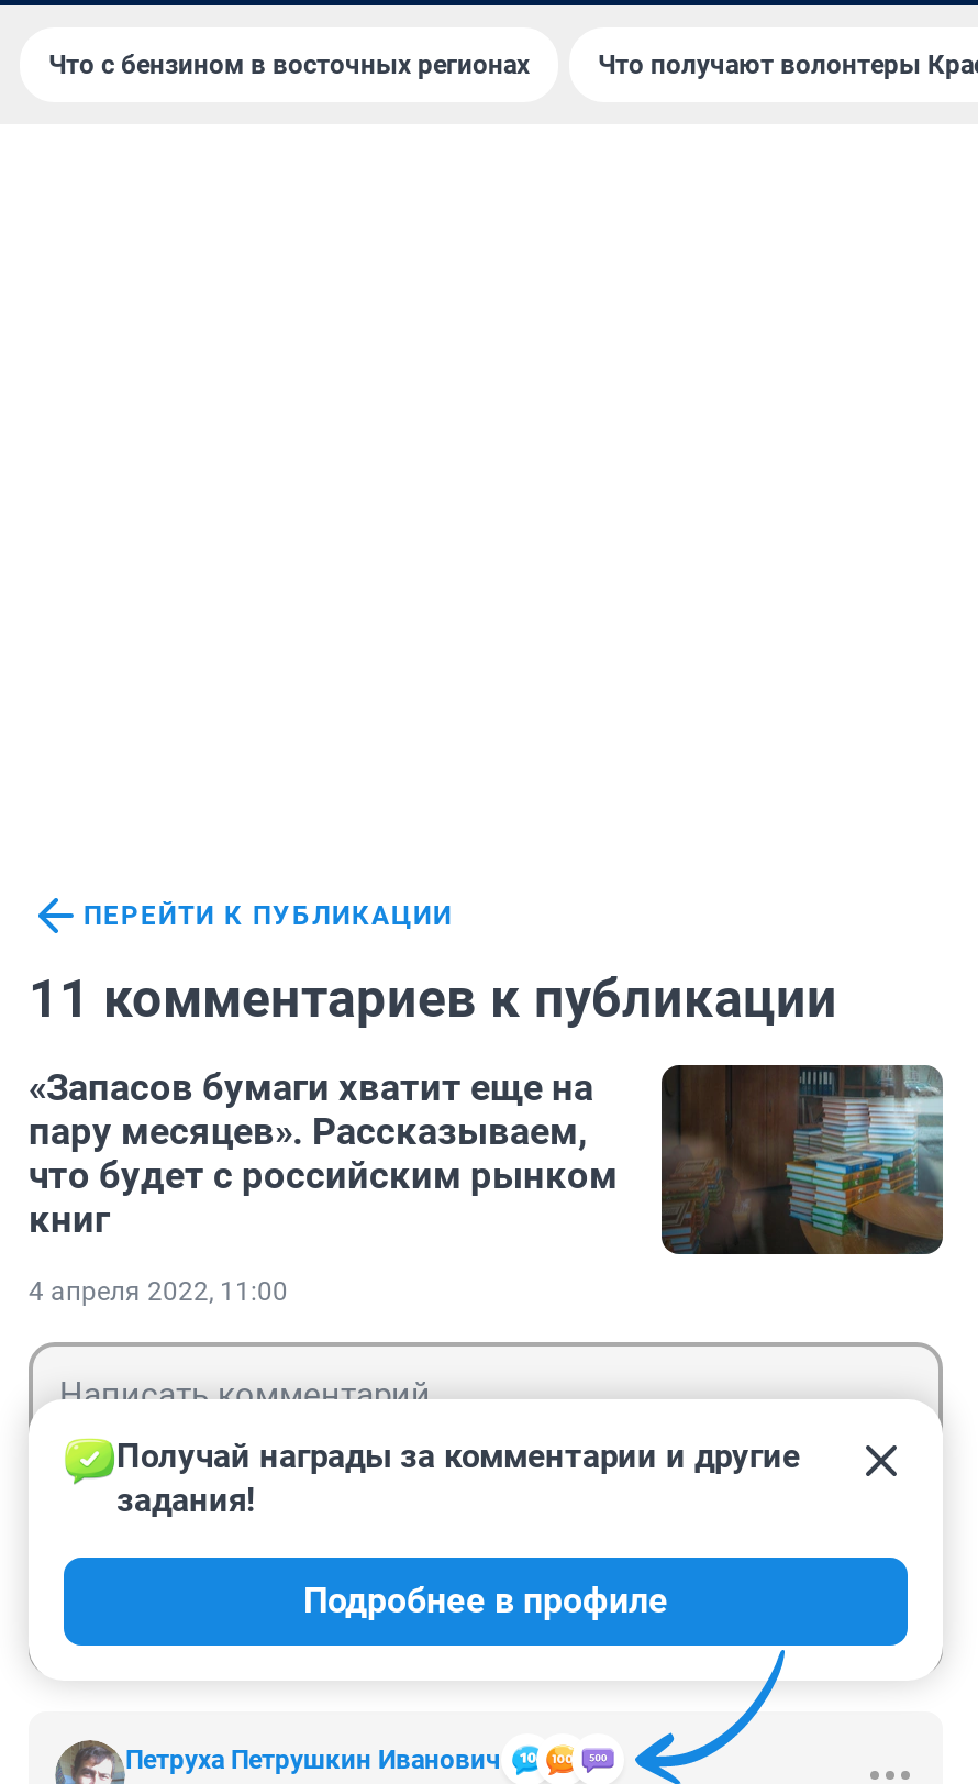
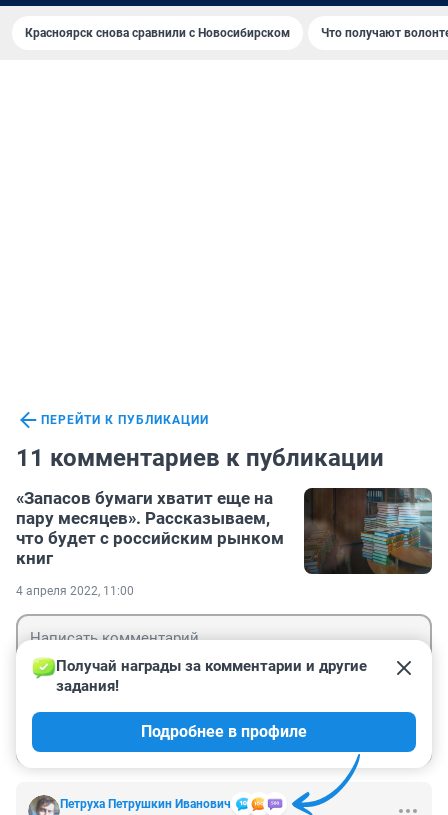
- Что с бензином в восточных регионах
+ Красноярск снова сравнили с Новосибирском
